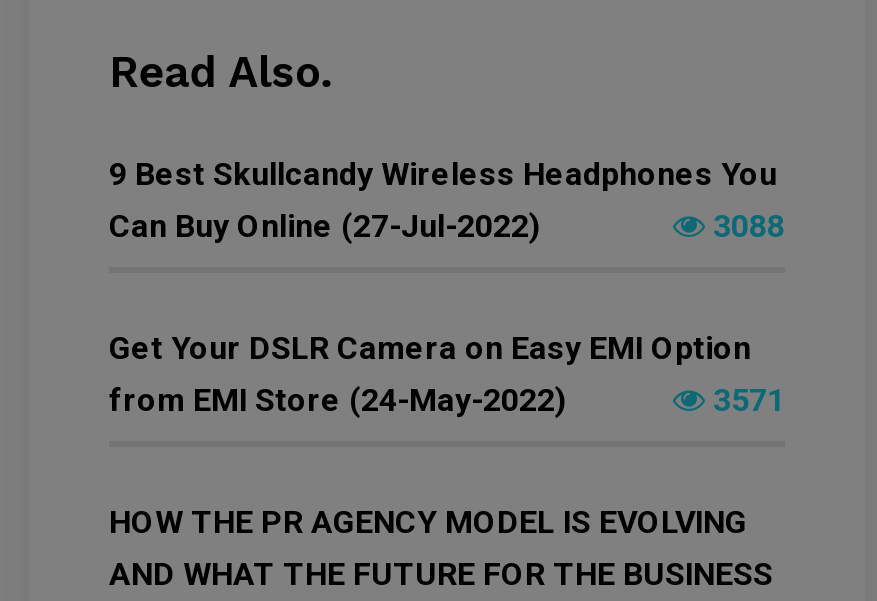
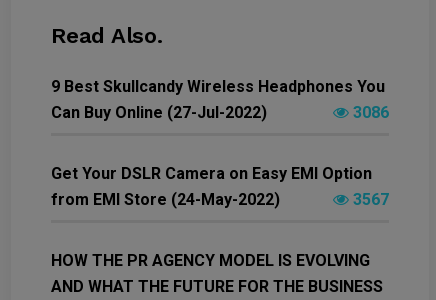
- 3088
+ 3086

- 3571
+ 3567
